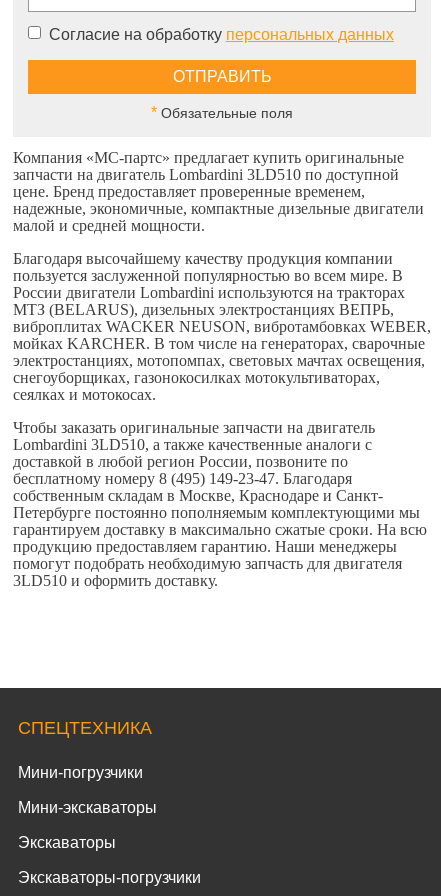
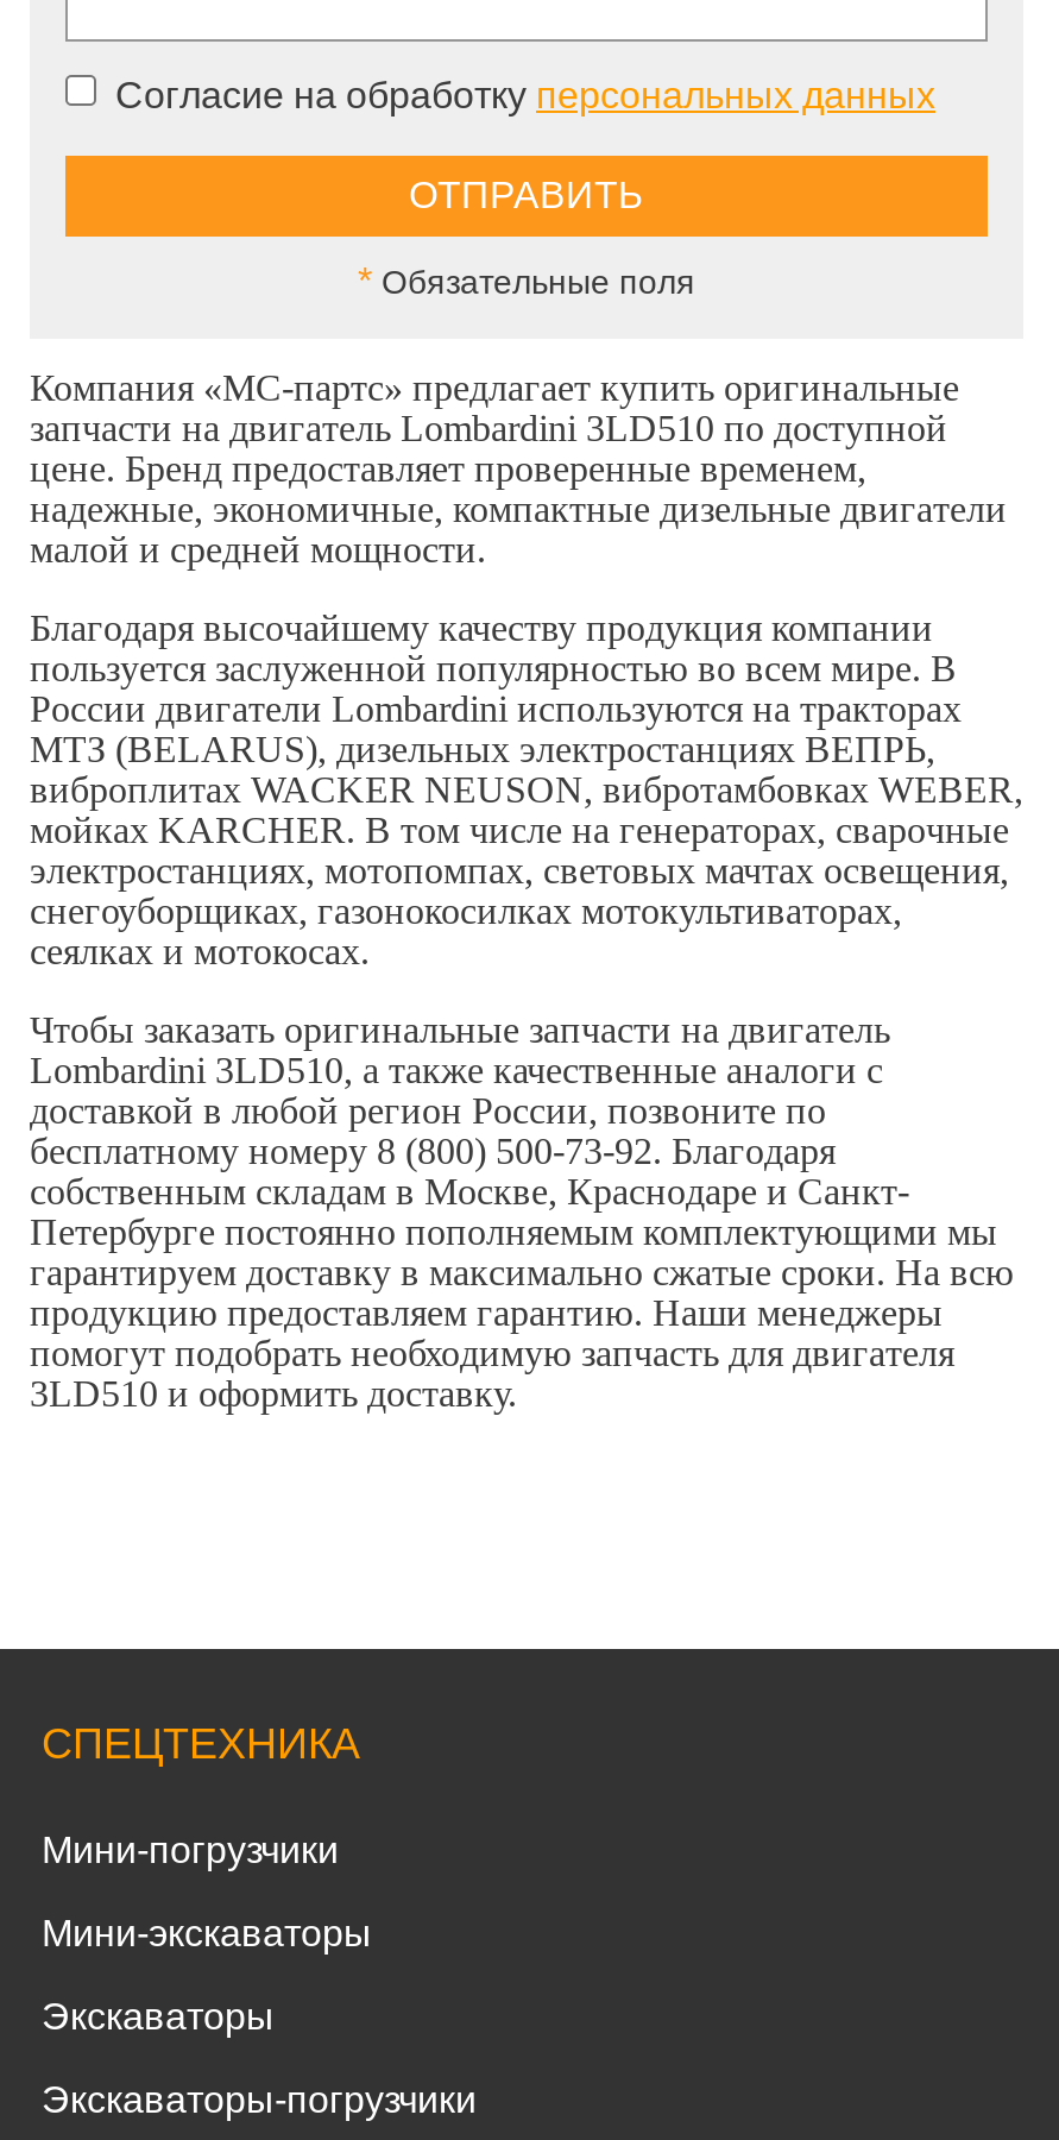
- бесплатному номеру 8 (495) 149-23-47. Благодаря
+ бесплатному номеру 8 (800) 500-73-92. Благодаря
